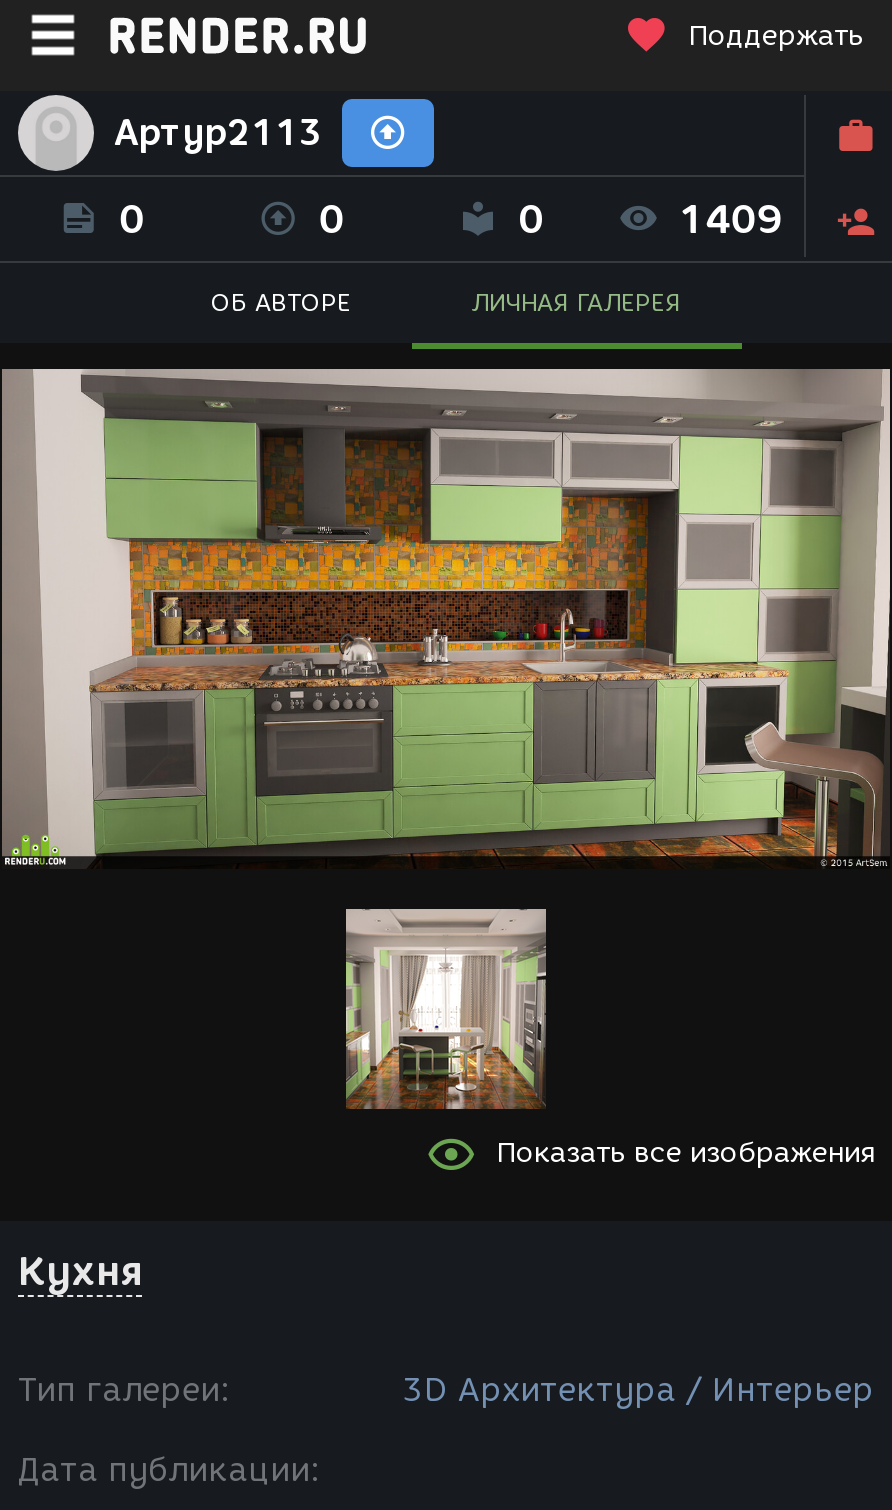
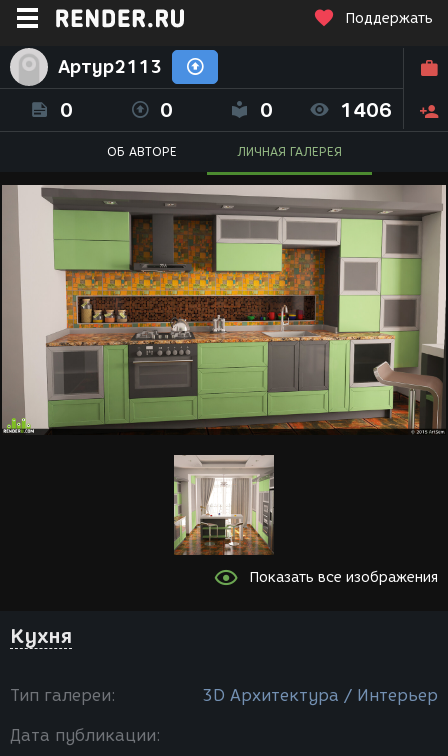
- 1409
+ 1406
